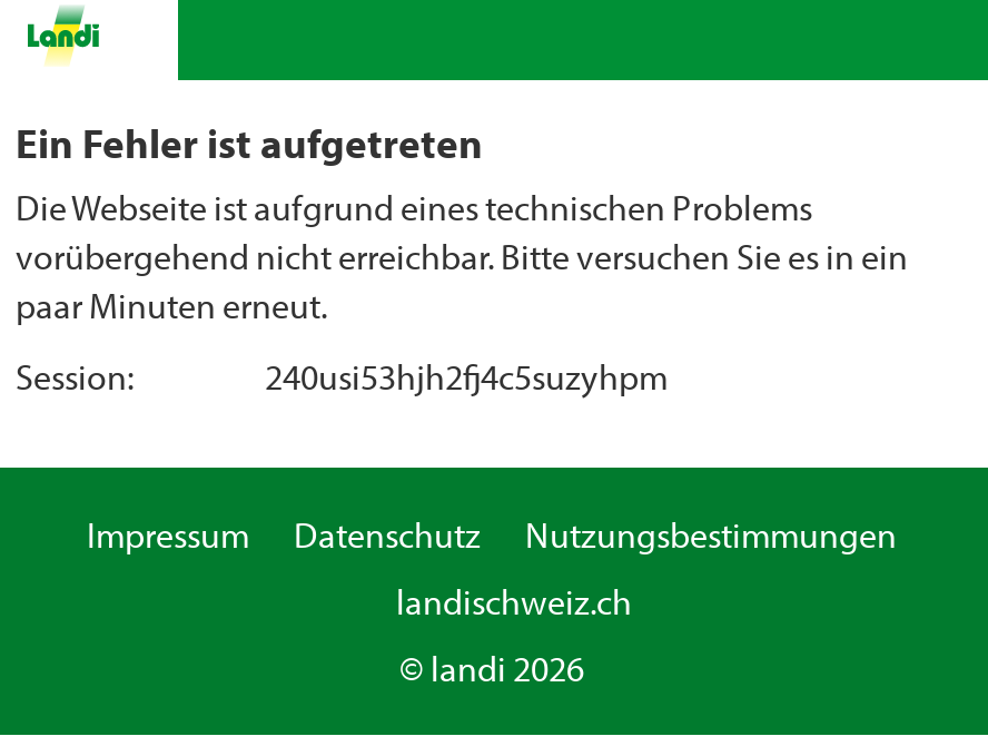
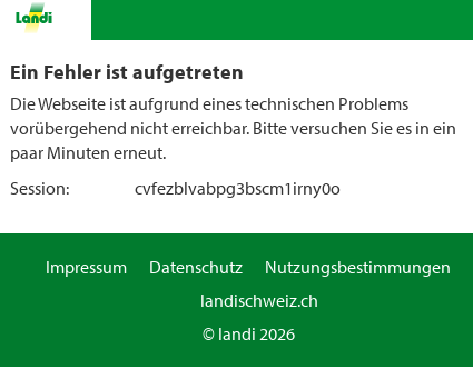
- 240usi53hjh2fj4c5suzyhpm
+ cvfezblvabpg3bscm1irny0o
